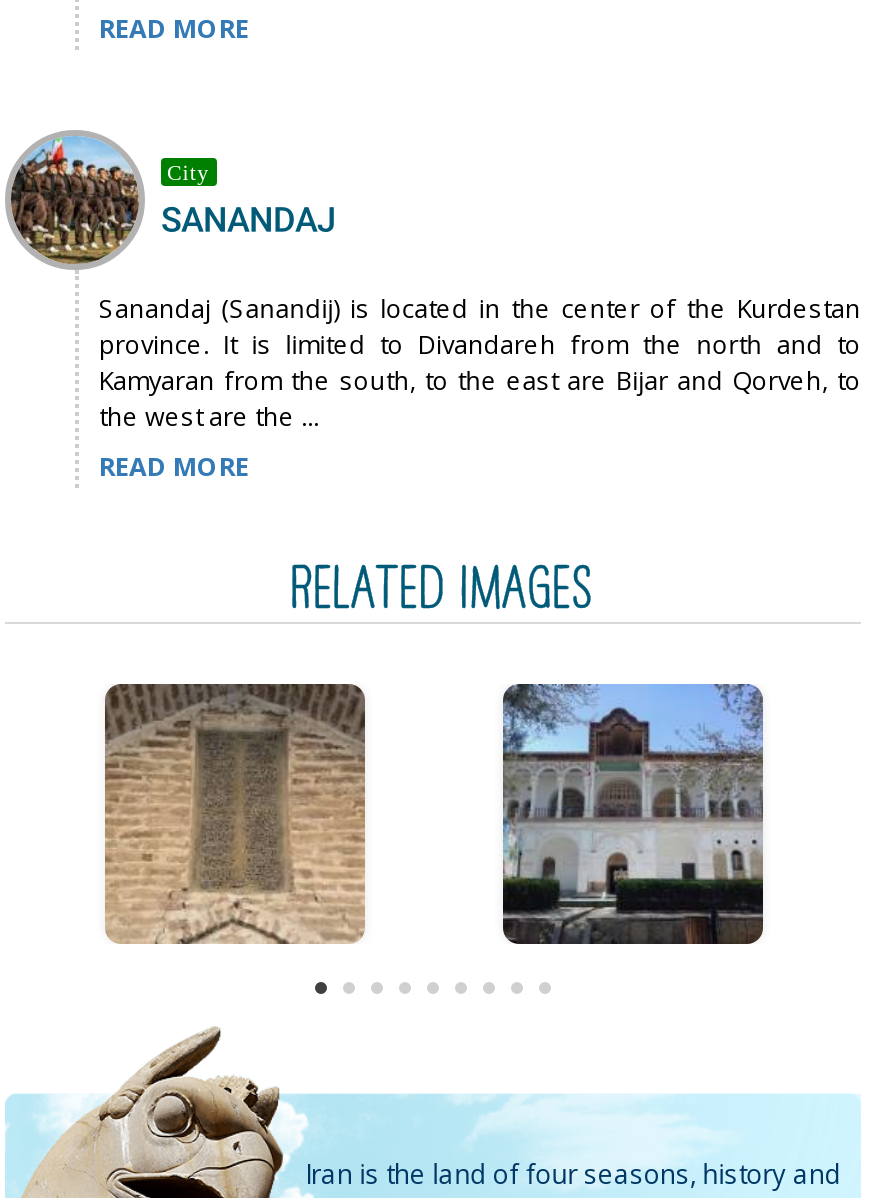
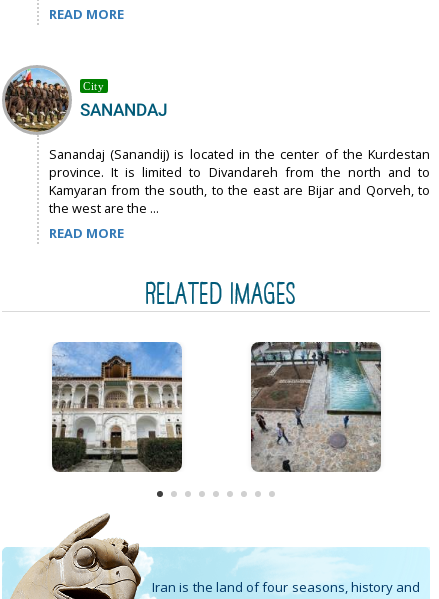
- [image]
+ [image]

- [image]
+ [image]
